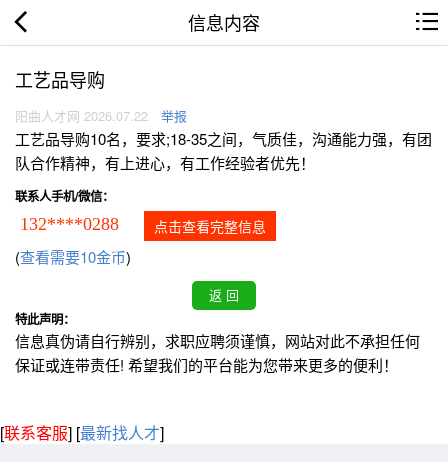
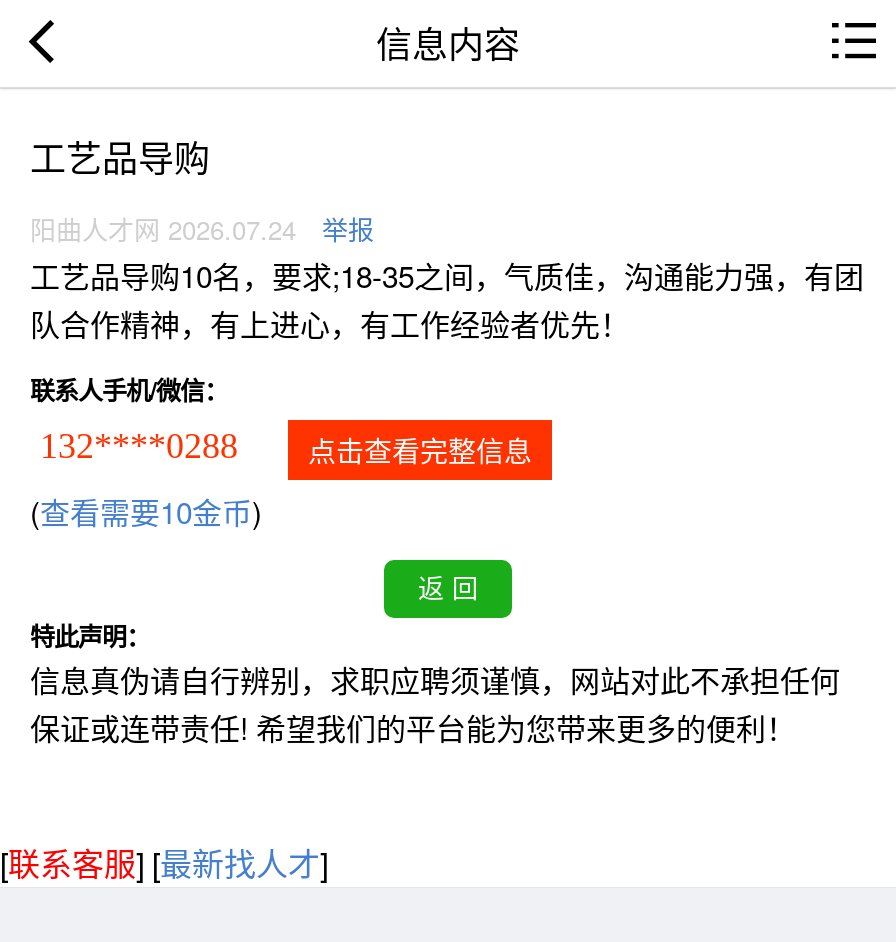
- 阳曲人才网 2026.07.22 举报
+ 阳曲人才网 2026.07.24 举报
